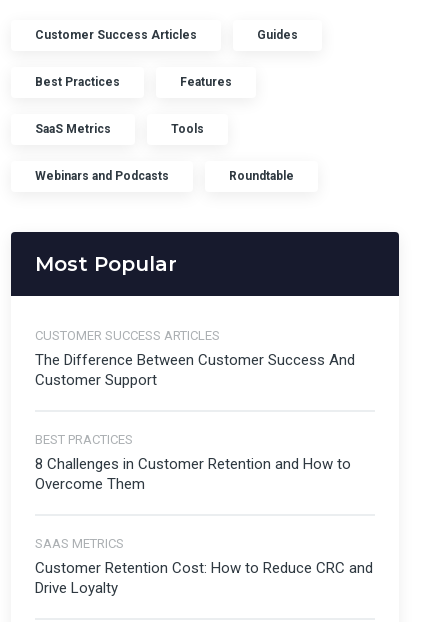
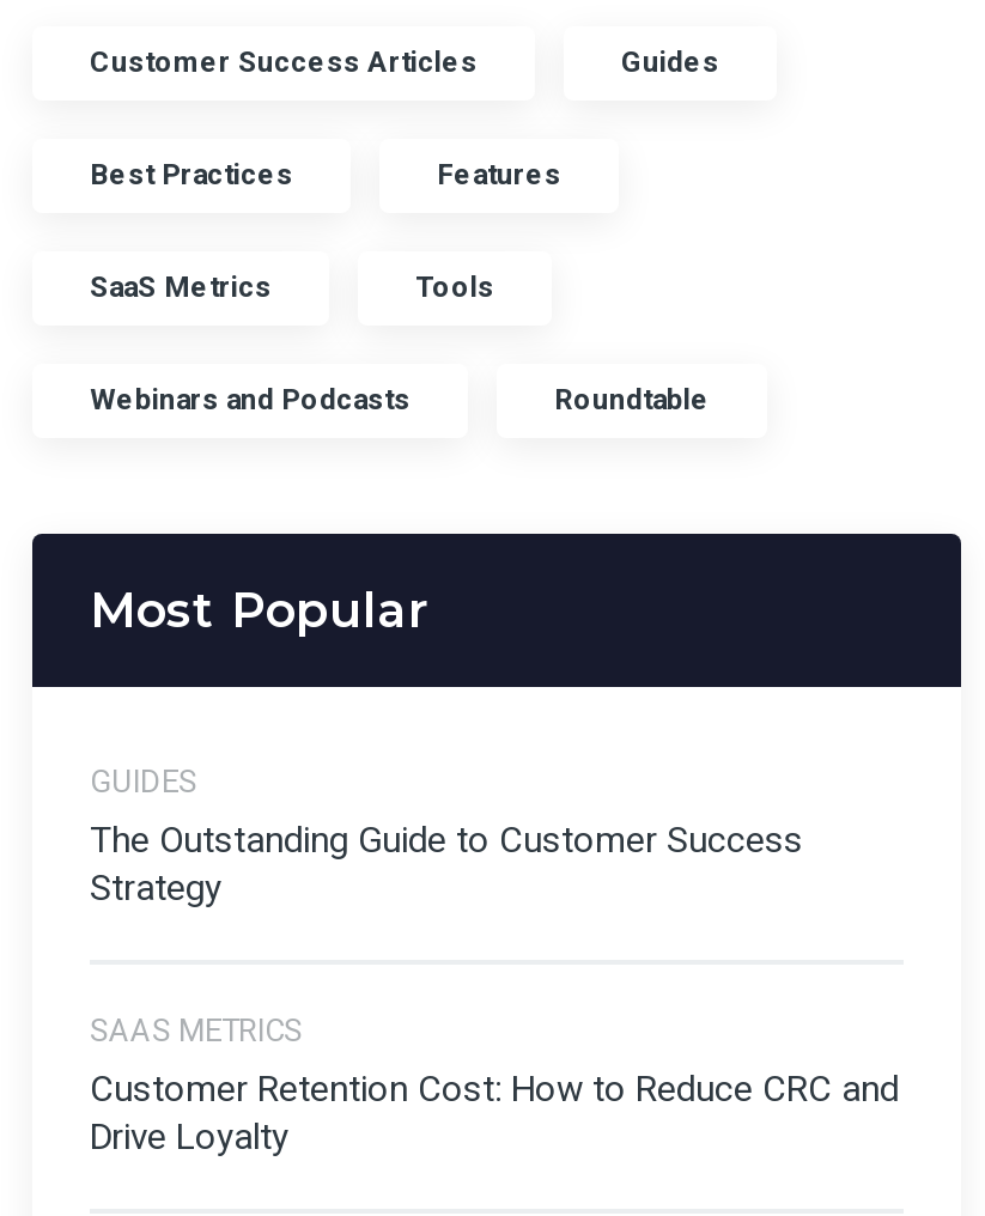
- CUSTOMER SUCCESS ARTICLES
- The Difference Between Customer Success And
- Customer Support
- BEST PRACTICES
- 8 Challenges in Customer Retention and How to
- Overcome Them
+ GUIDES
+ The Outstanding Guide to Customer Success
+ Strategy
